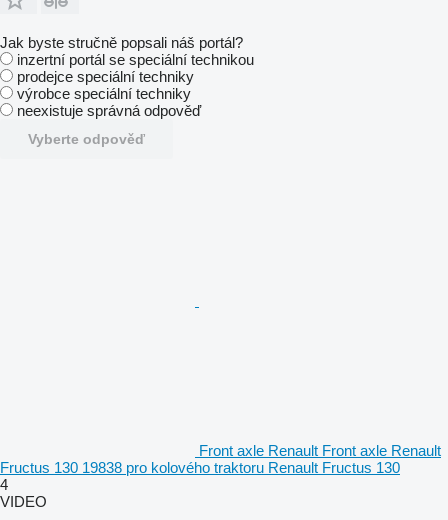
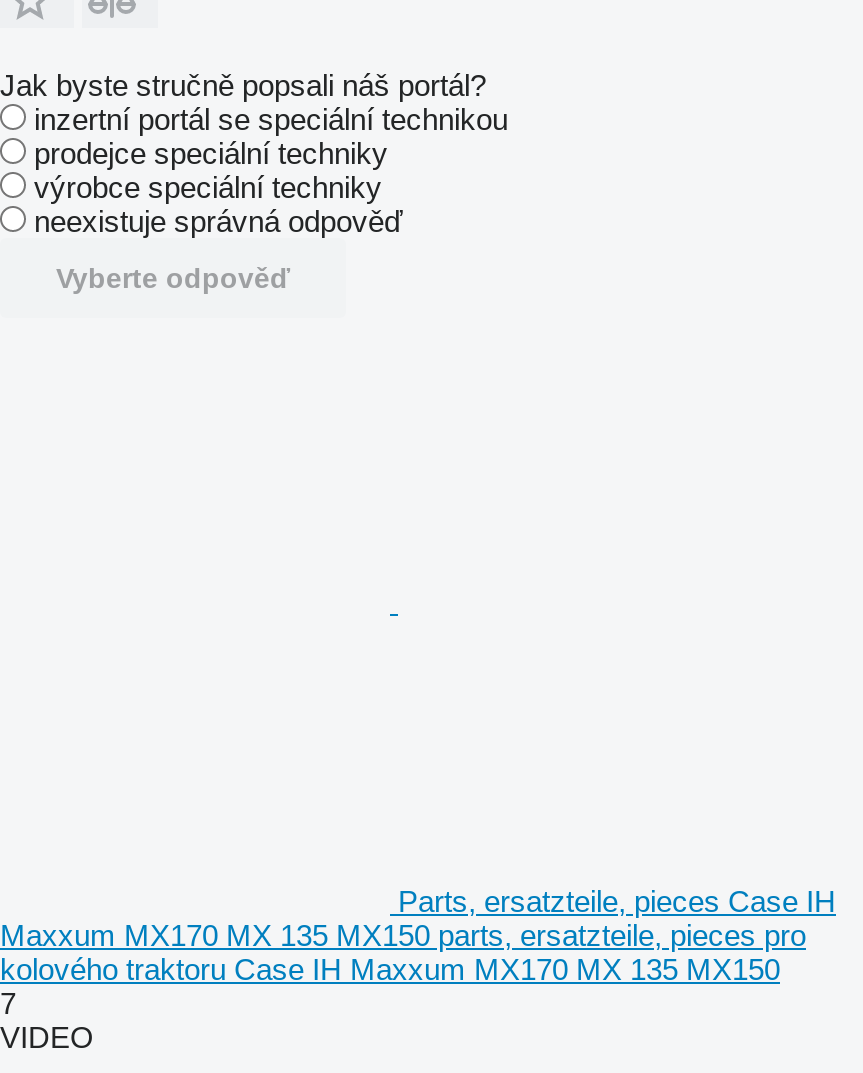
- Front axle Renault Front axle Renault
- Fructus 130 19838 pro kolového traktoru Renault Fructus 130
- 4
+ Parts, ersatzteile, pieces Case IH
+ Maxxum MX170 MX 135 MX150 parts, ersatzteile, pieces pro
+ kolového traktoru Case IH Maxxum MX170 MX 135 MX150
+ 7
